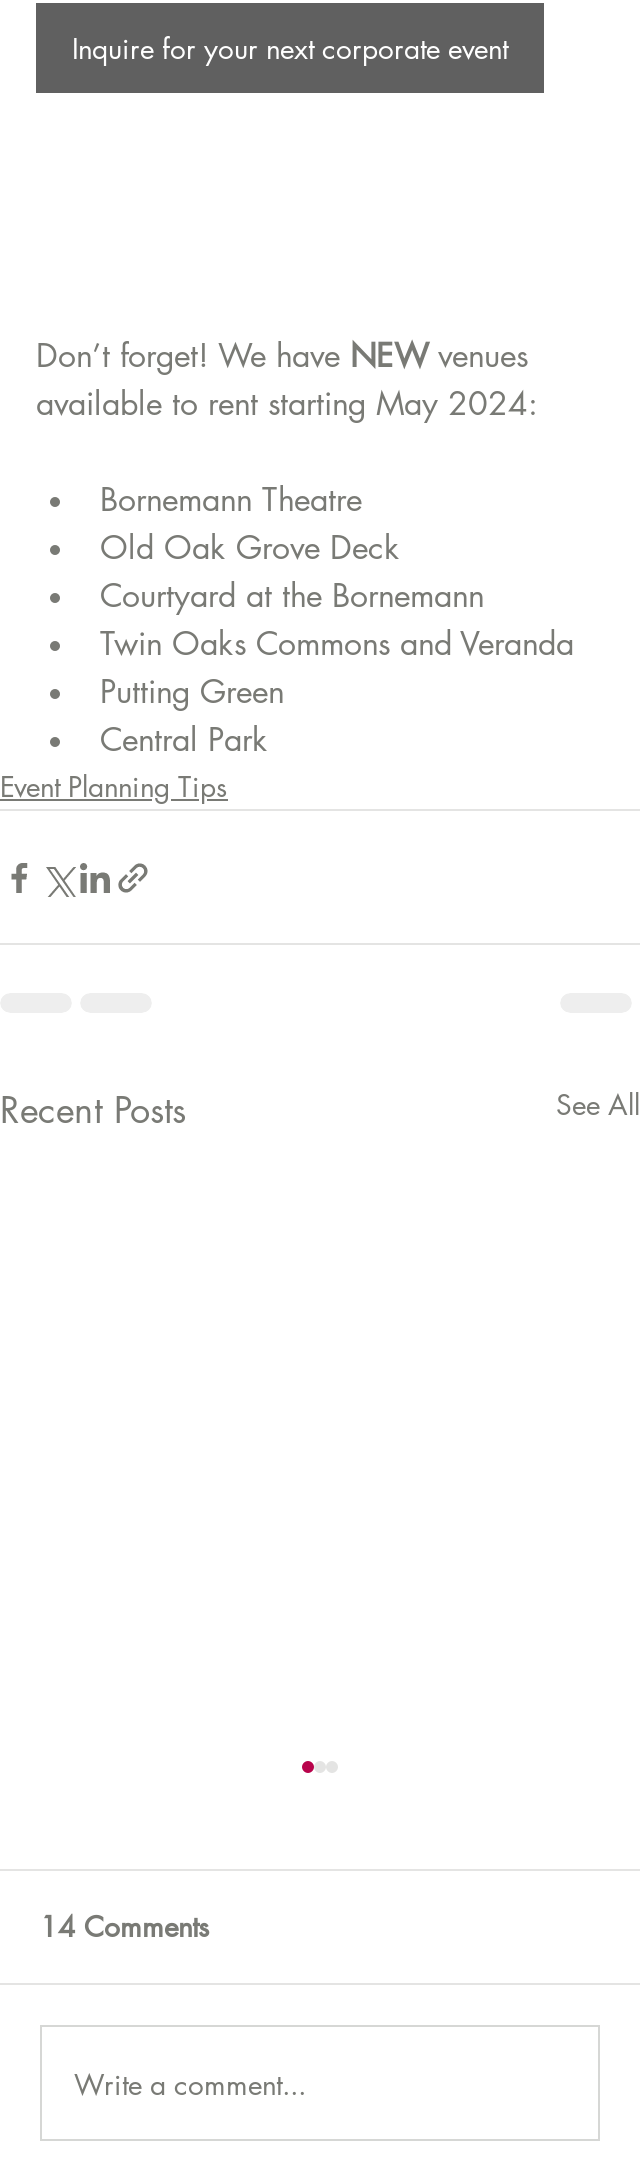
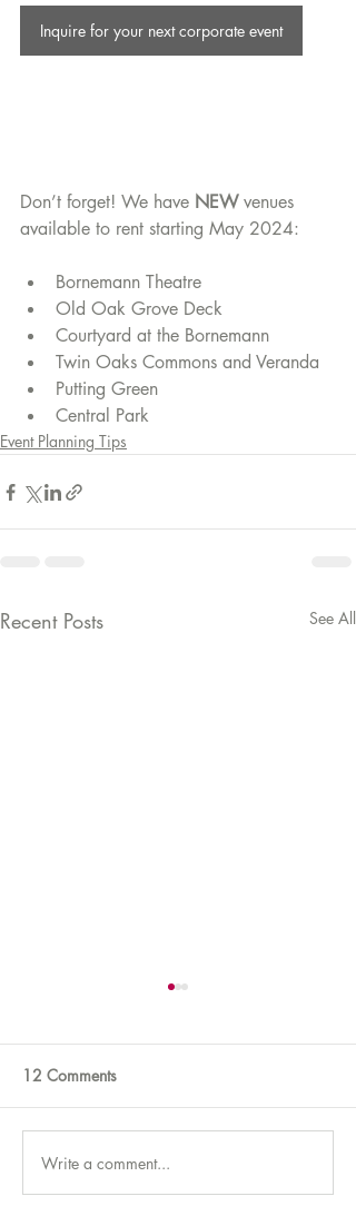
- 14 Comments
+ 12 Comments
